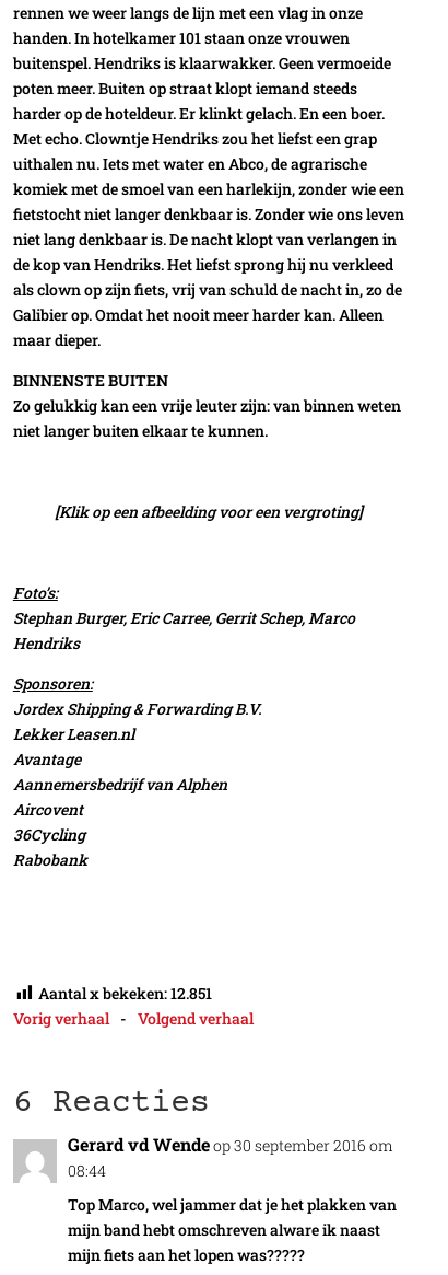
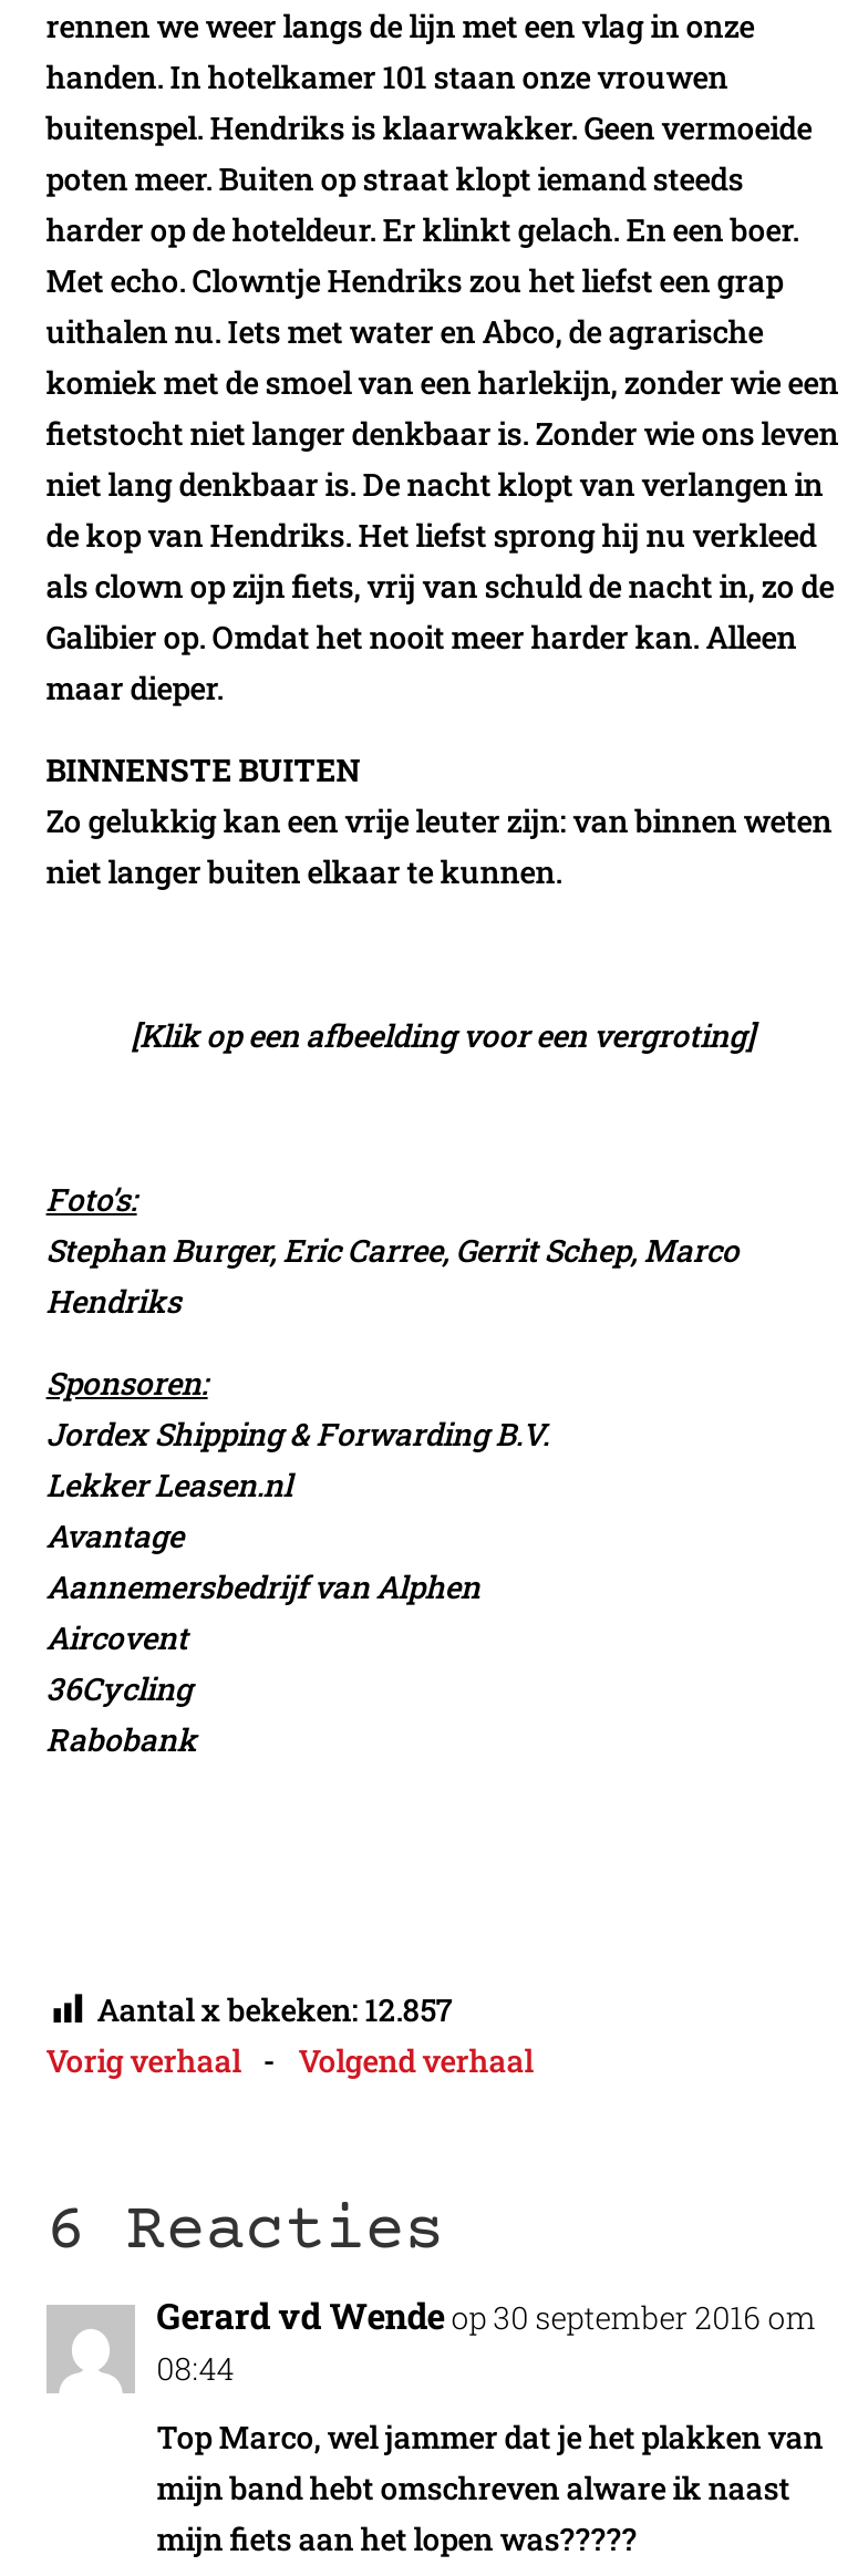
- Aantal x bekeken: 12.851
+ Aantal x bekeken: 12.857
